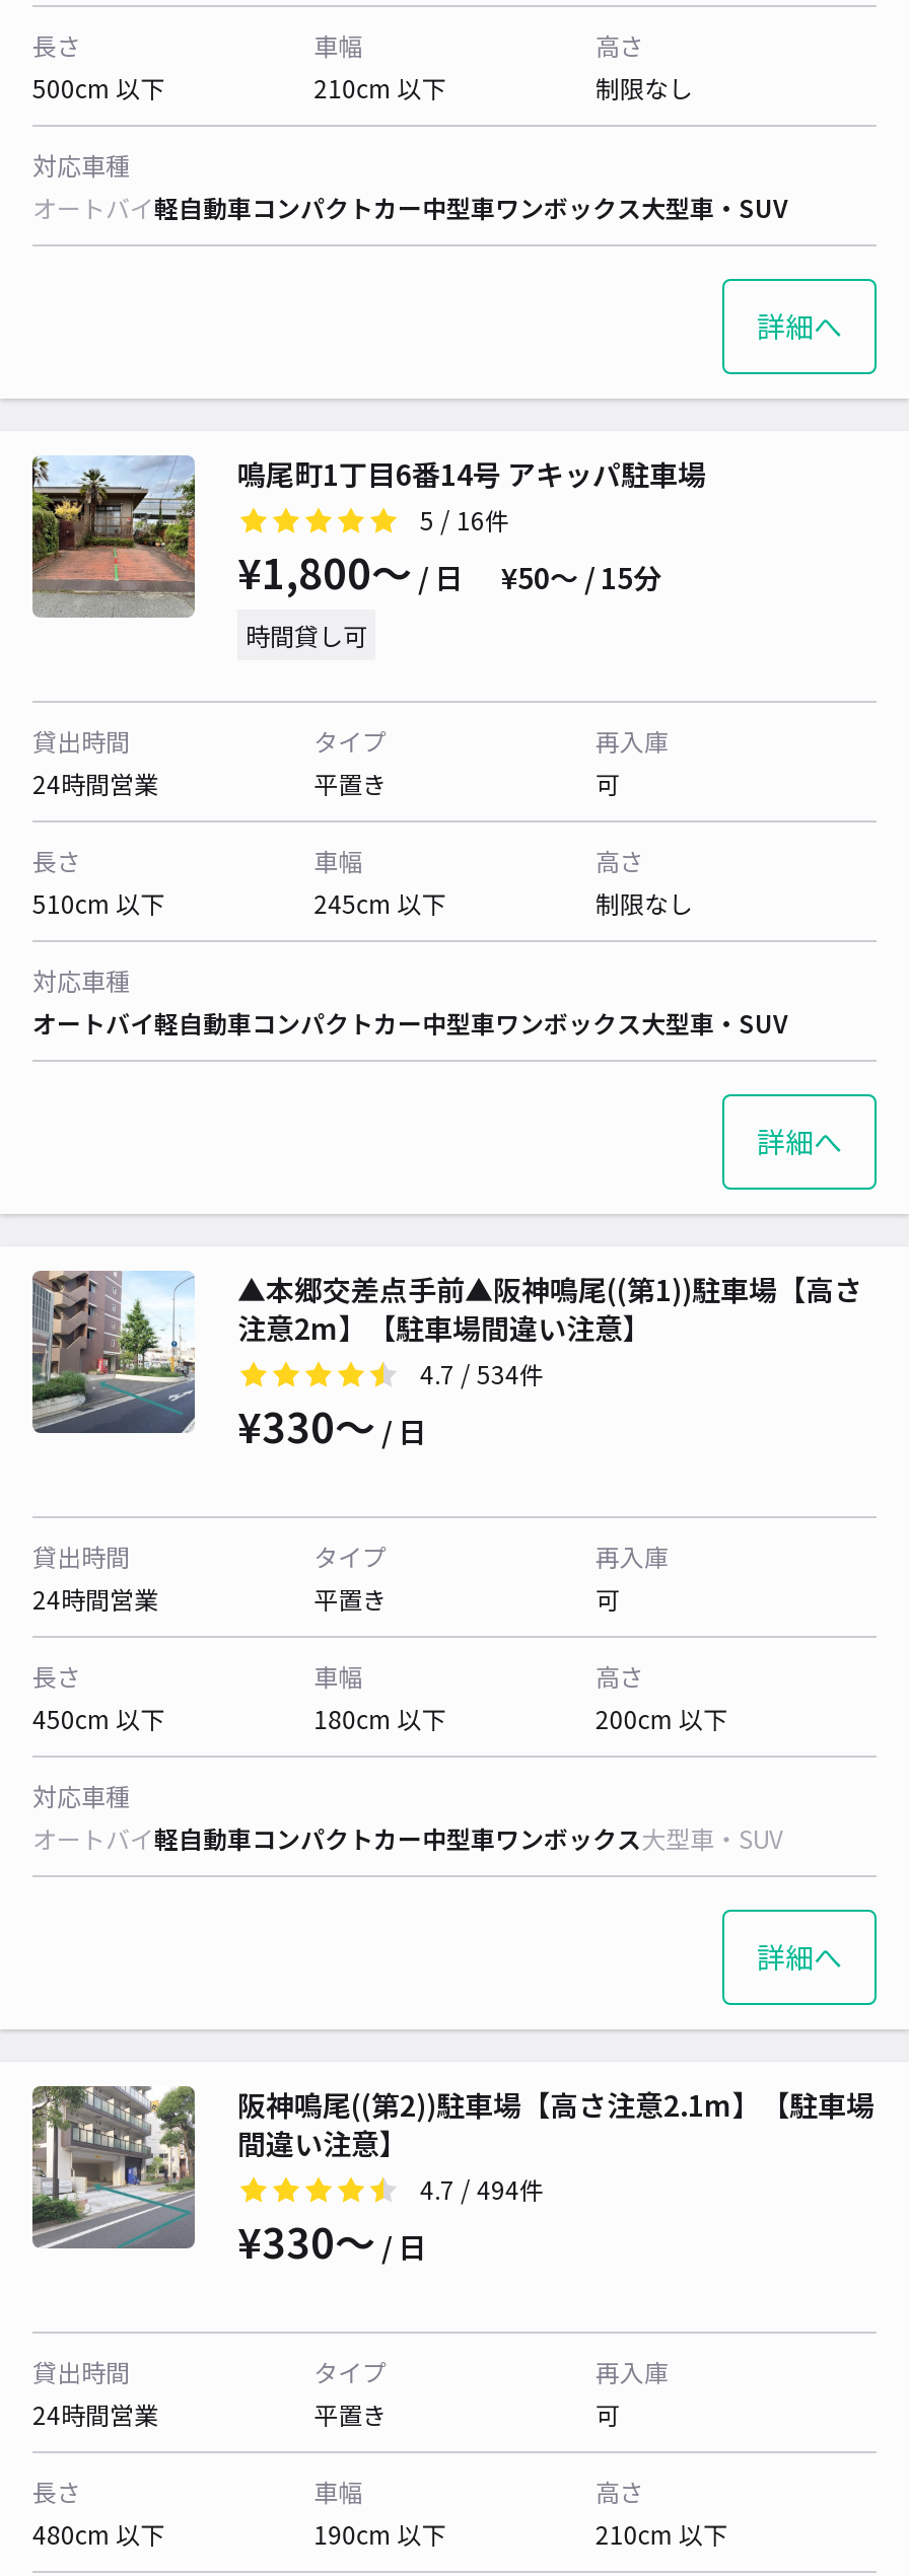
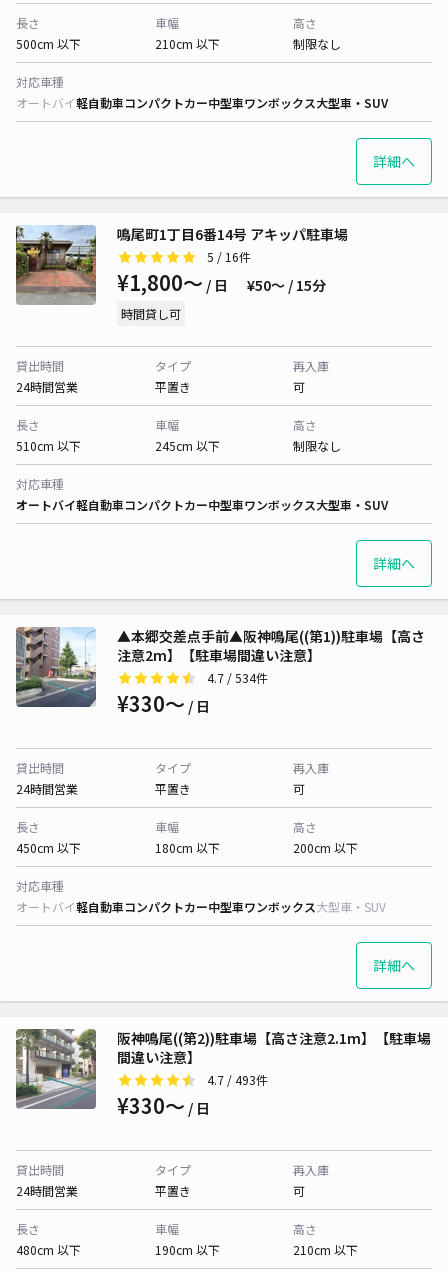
- 4.7 / 494件
+ 4.7 / 493件
